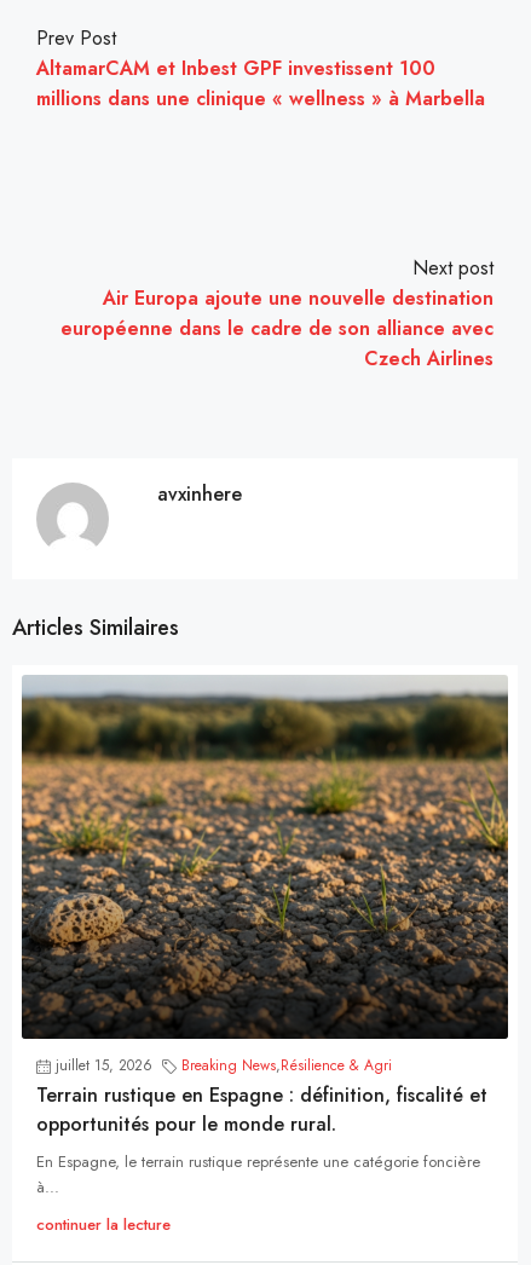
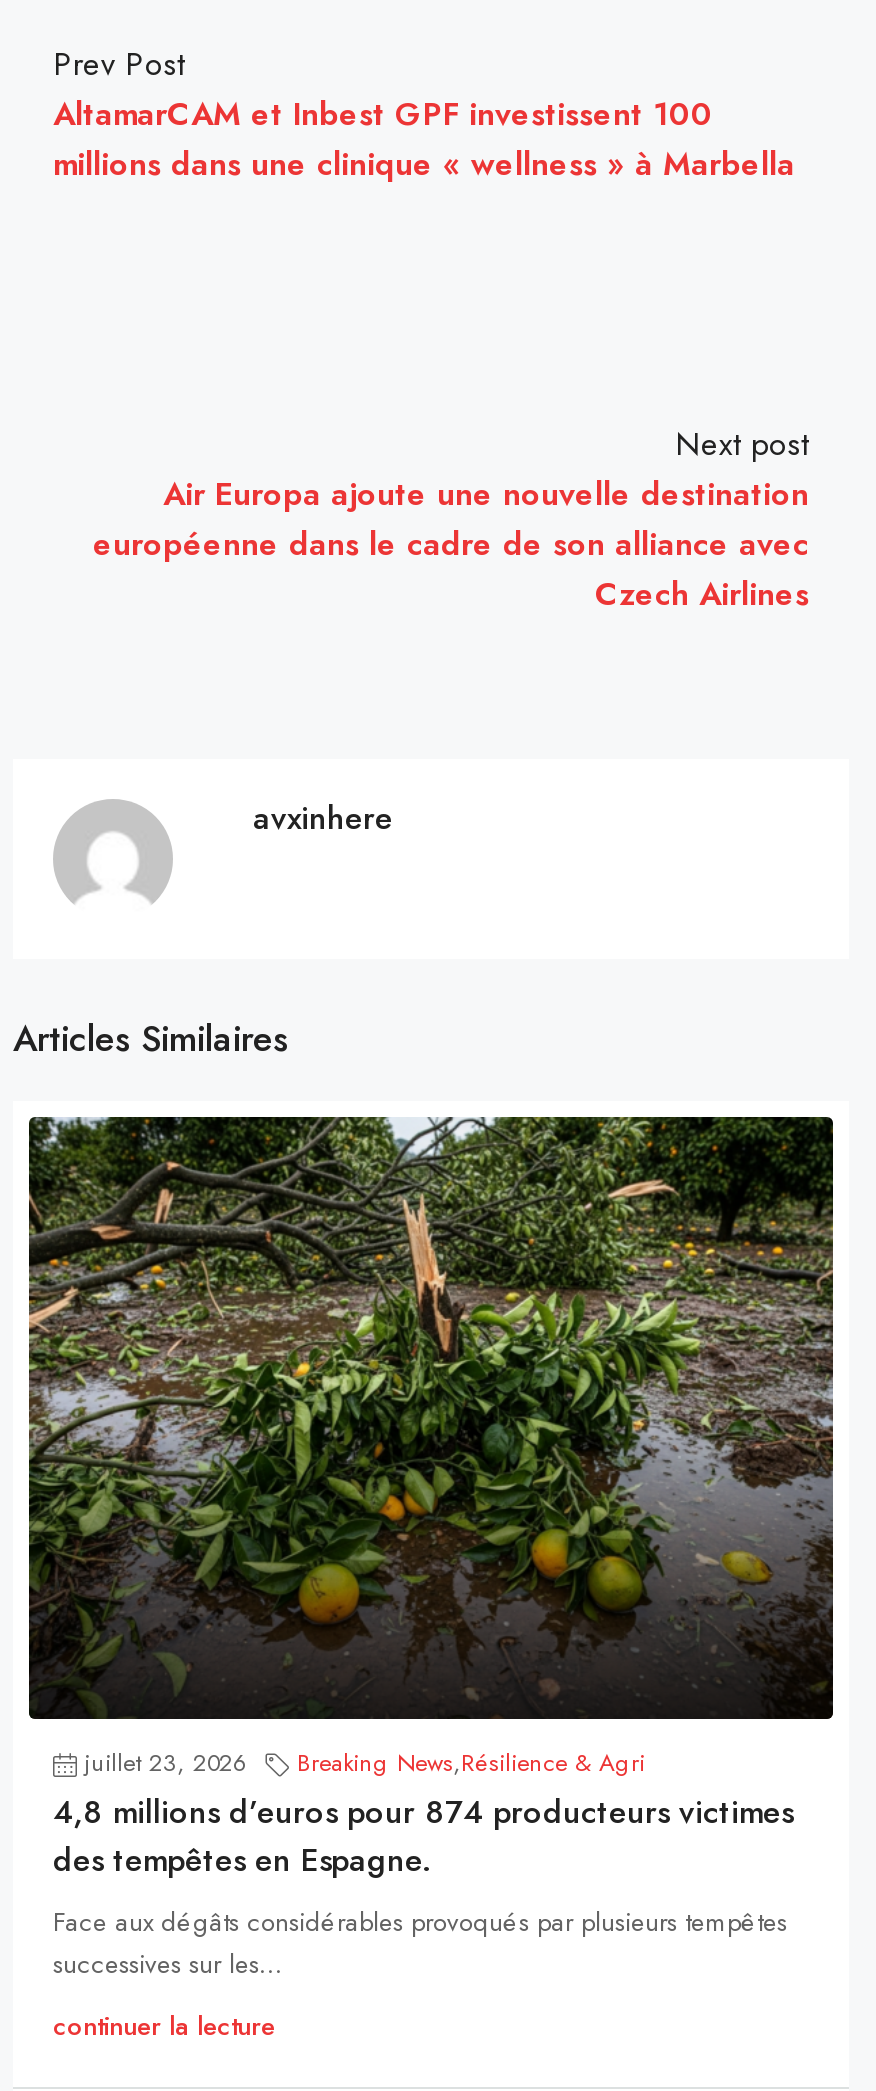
- [image]
- juillet 15, 2026 Breaking News,Résilience & Agri
+ [image]
+ juillet 23, 2026 Breaking News,Résilience & Agri

- Terrain rustique en Espagne : définition, fiscalité et
- opportunités pour le monde rural.
- En Espagne, le terrain rustique représente une catégorie foncière
- à...
+ 4,8 millions d’euros pour 874 producteurs victimes
+ des tempêtes en Espagne.
+ Face aux dégâts considérables provoqués par plusieurs tempêtes
+ successives sur les...
